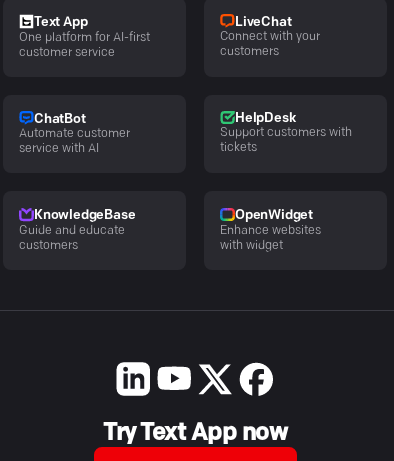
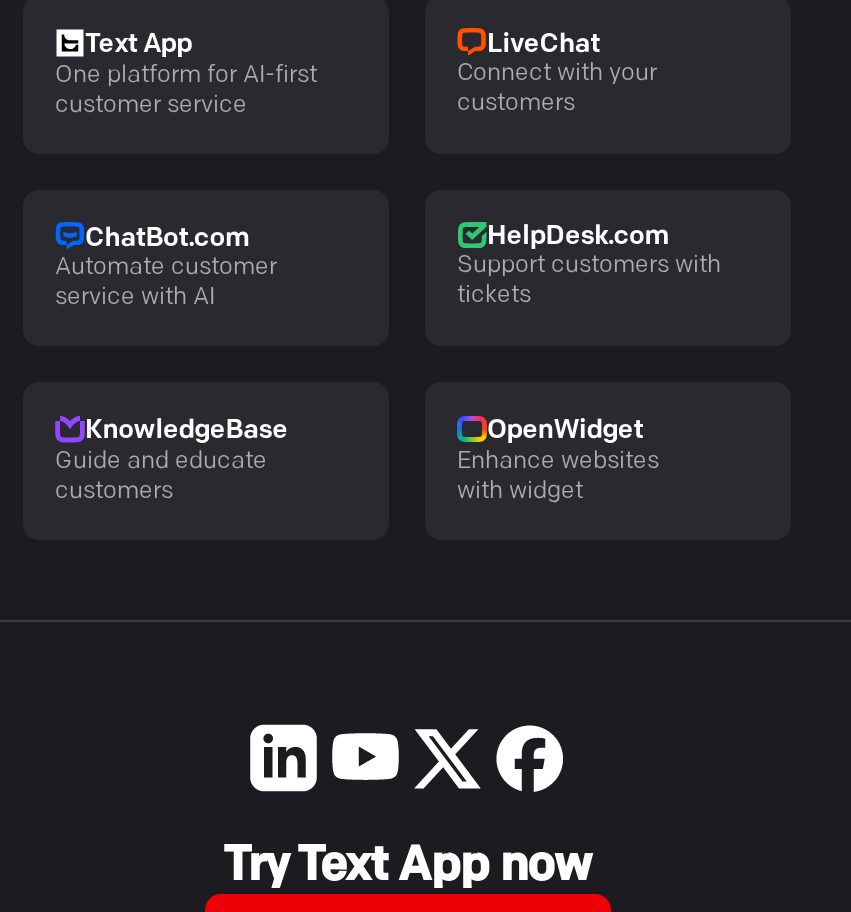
- ChatBot
+ ChatBot.com

- HelpDesk
+ HelpDesk.com
